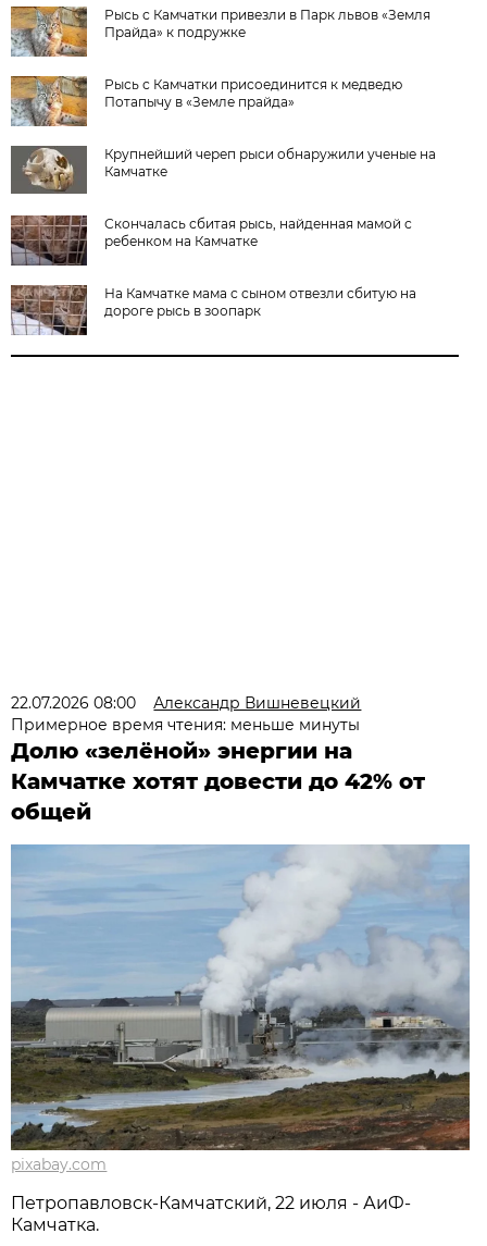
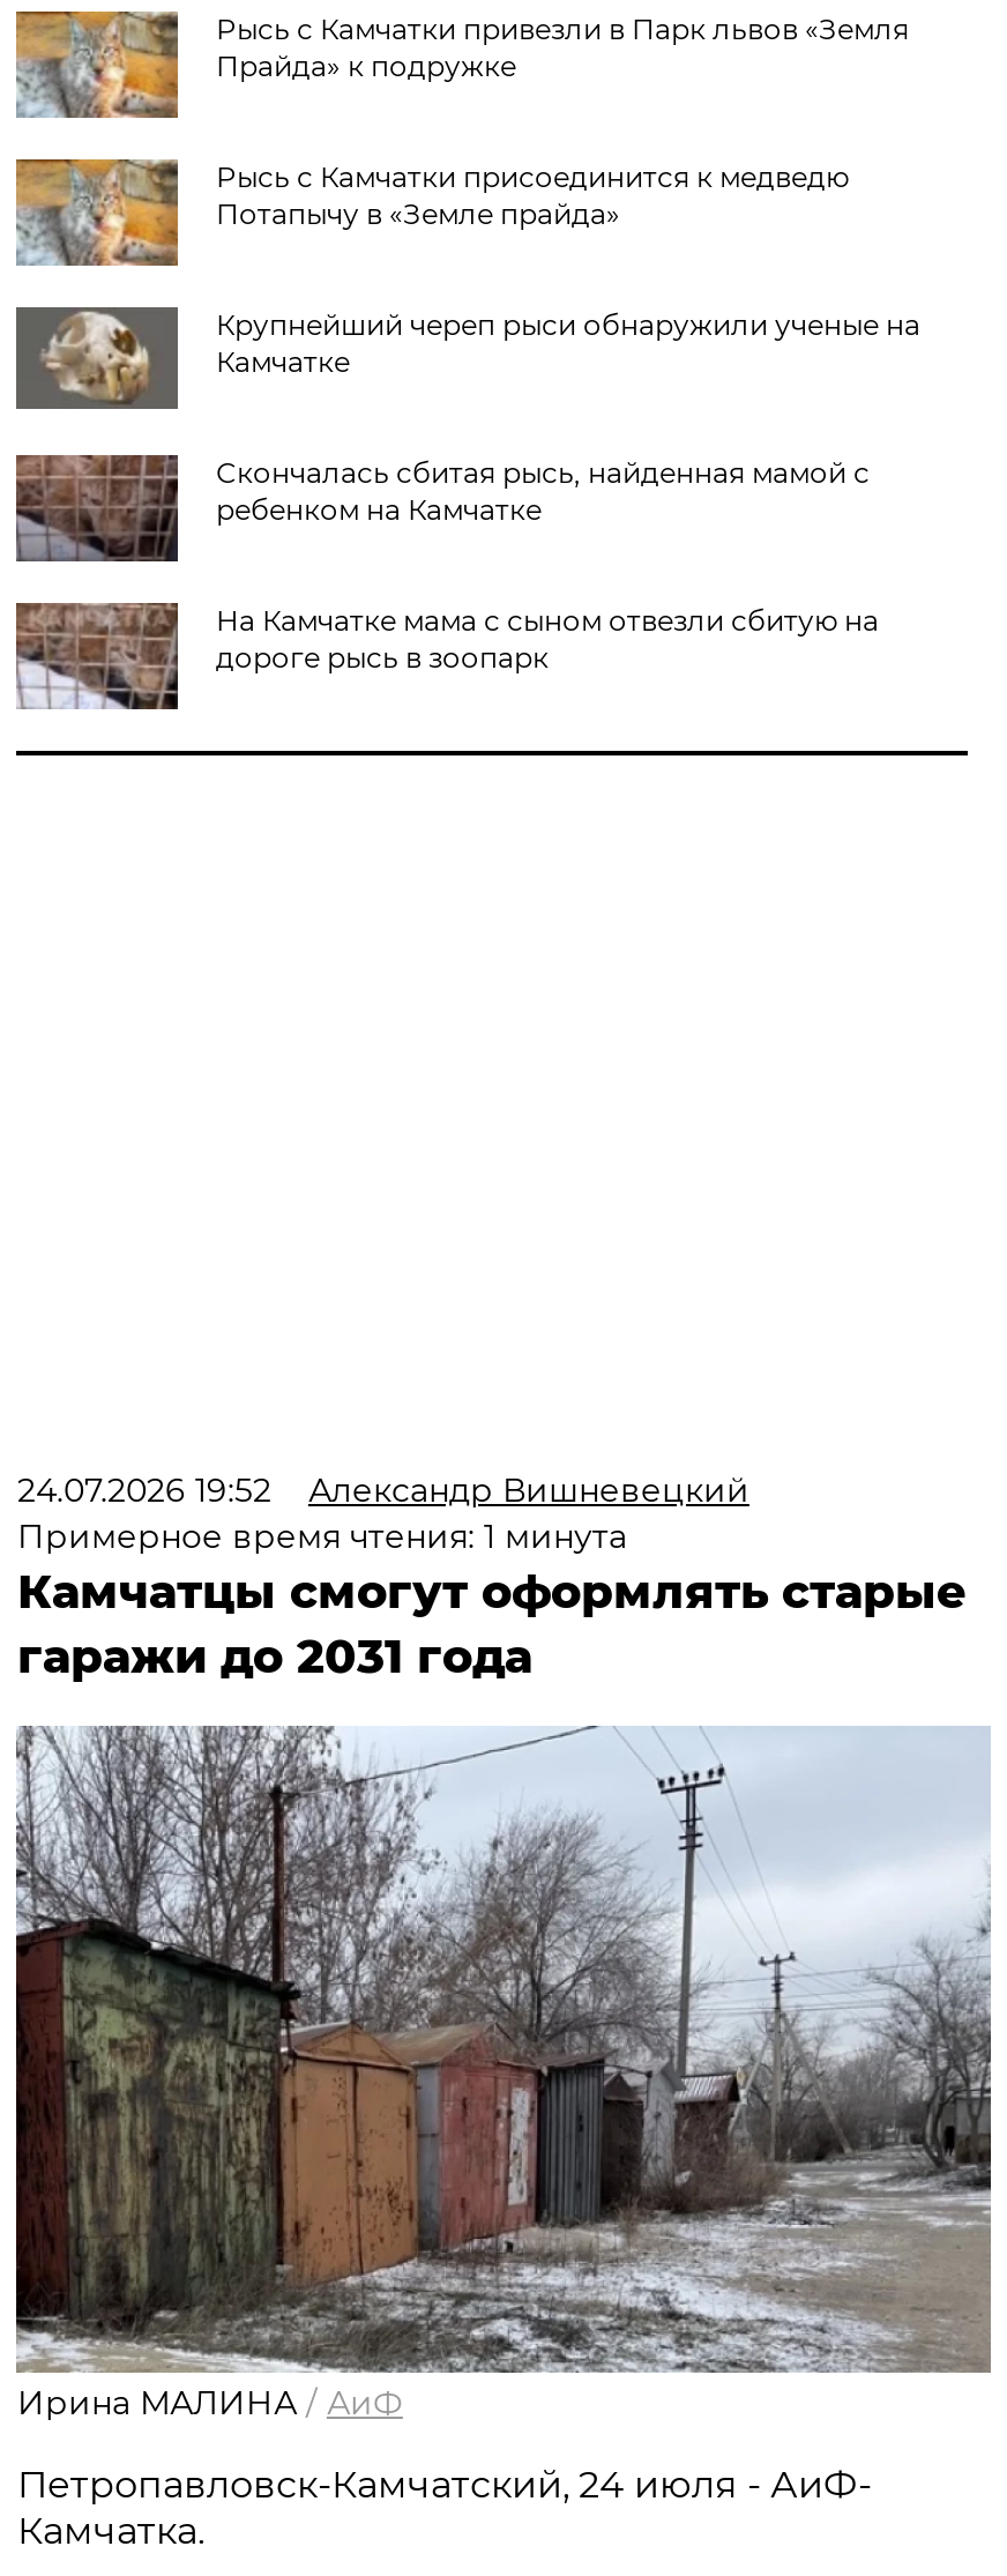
- 22.07.2026 08:00 Александр Вишневецкий
+ 24.07.2026 19:52 Александр Вишневецкий

- Примерное время чтения: меньше минуты
- Долю «зелёной» энергии на
- Камчатке хотят довести до 42% от
- общей
+ Примерное время чтения: 1 минута
+ Камчатцы смогут оформлять старые
+ гаражи до 2031 года

- [image]
- pixabay.com
+ [image]
+ Ирина МАЛИНА / АиФ

- Петропавловск-Камчатский, 22 июля - АиФ-
+ Петропавловск-Камчатский, 24 июля - АиФ-
